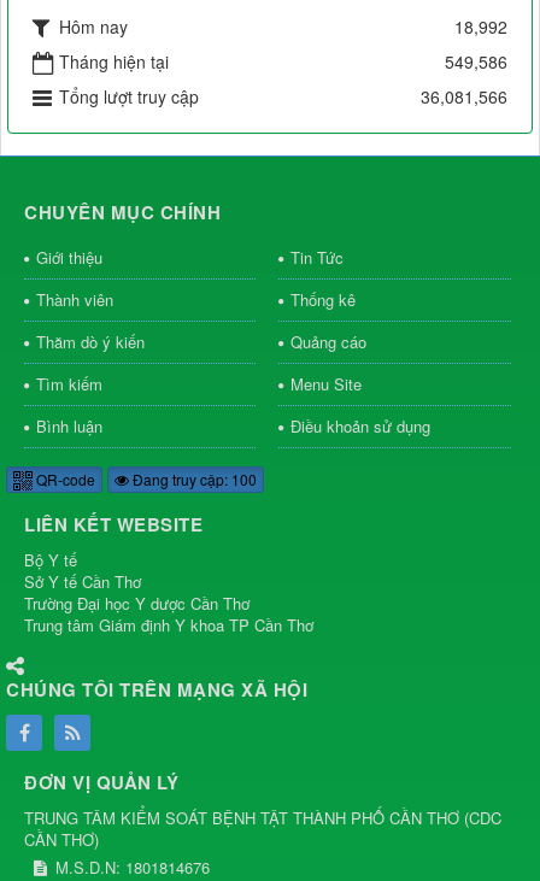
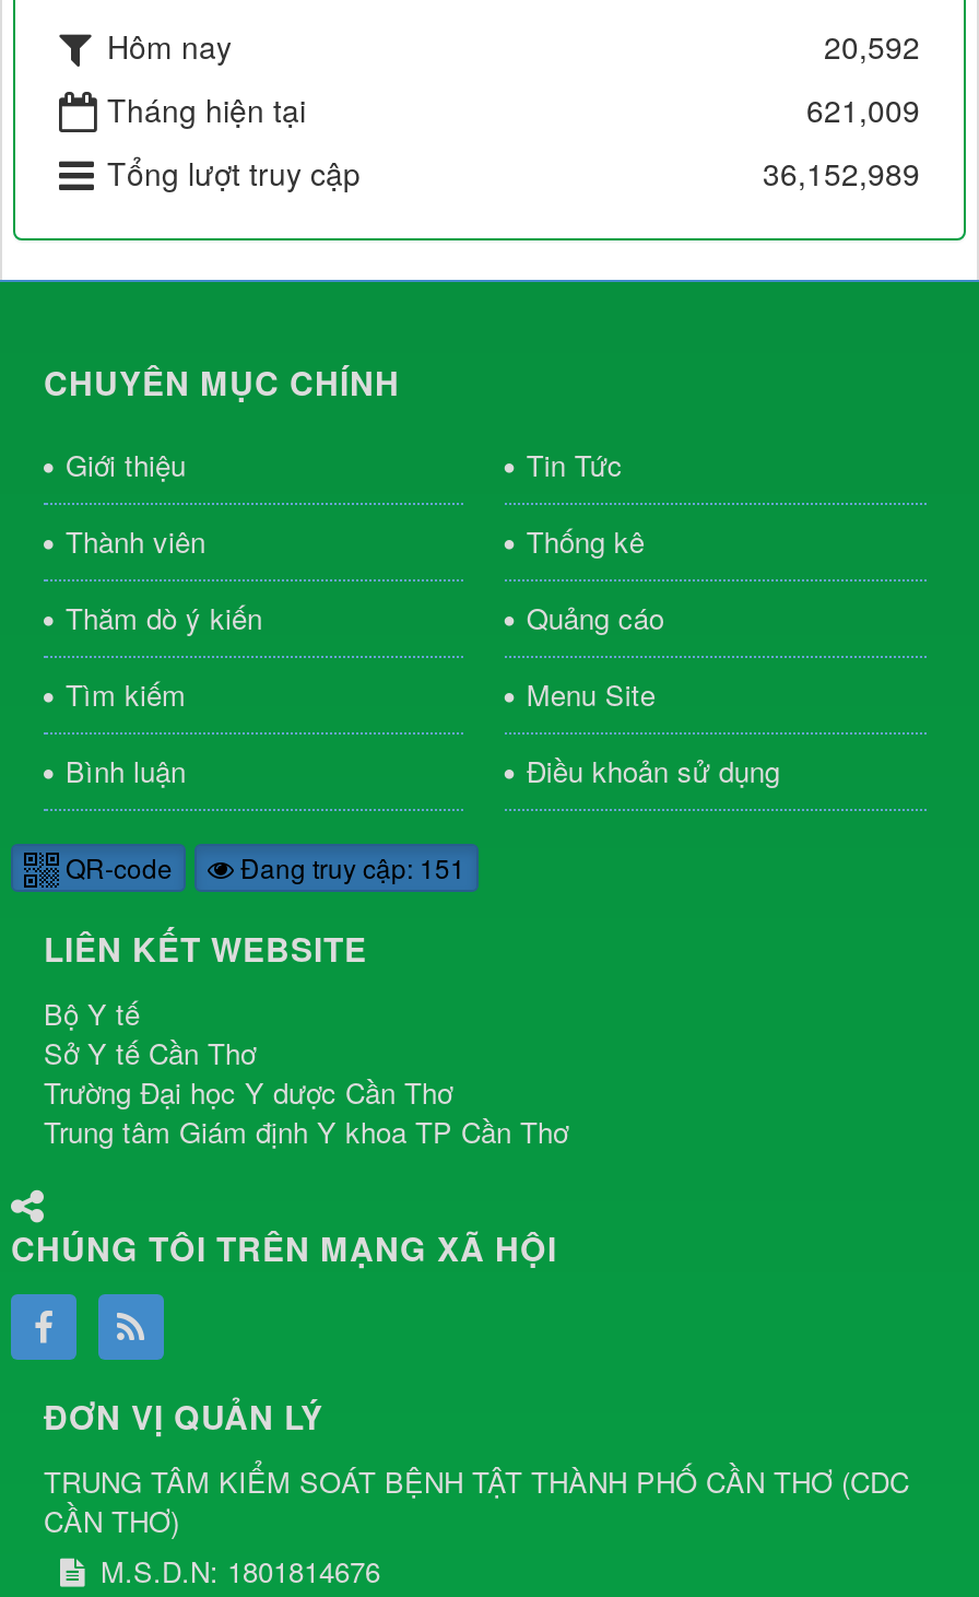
- 18,992
+ 20,592

- 549,586
+ 621,009

- 36,081,566
+ 36,152,989

- QR-code Đang truy cập: 100
+ QR-code Đang truy cập: 151
